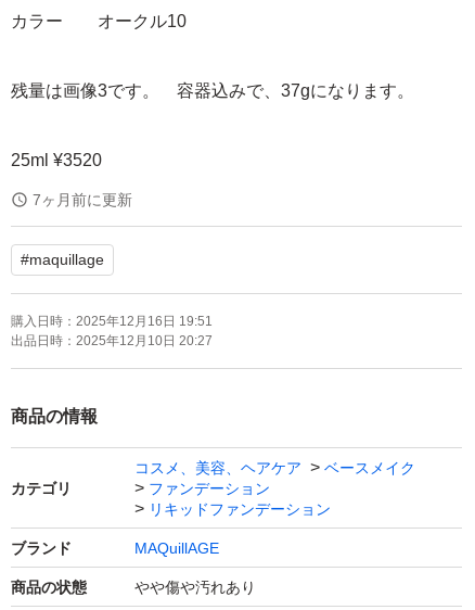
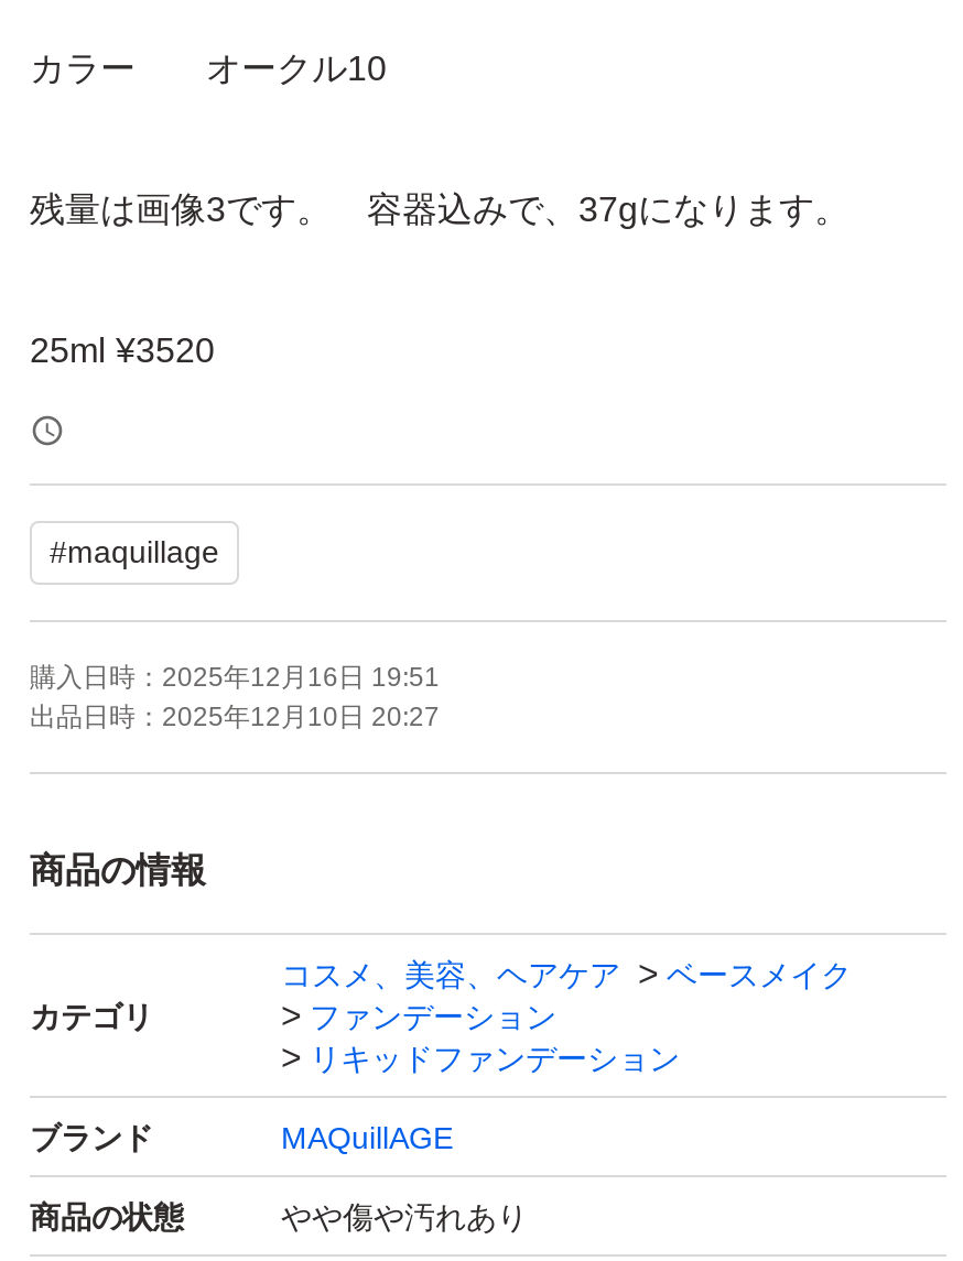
- 7ヶ月前に更新
